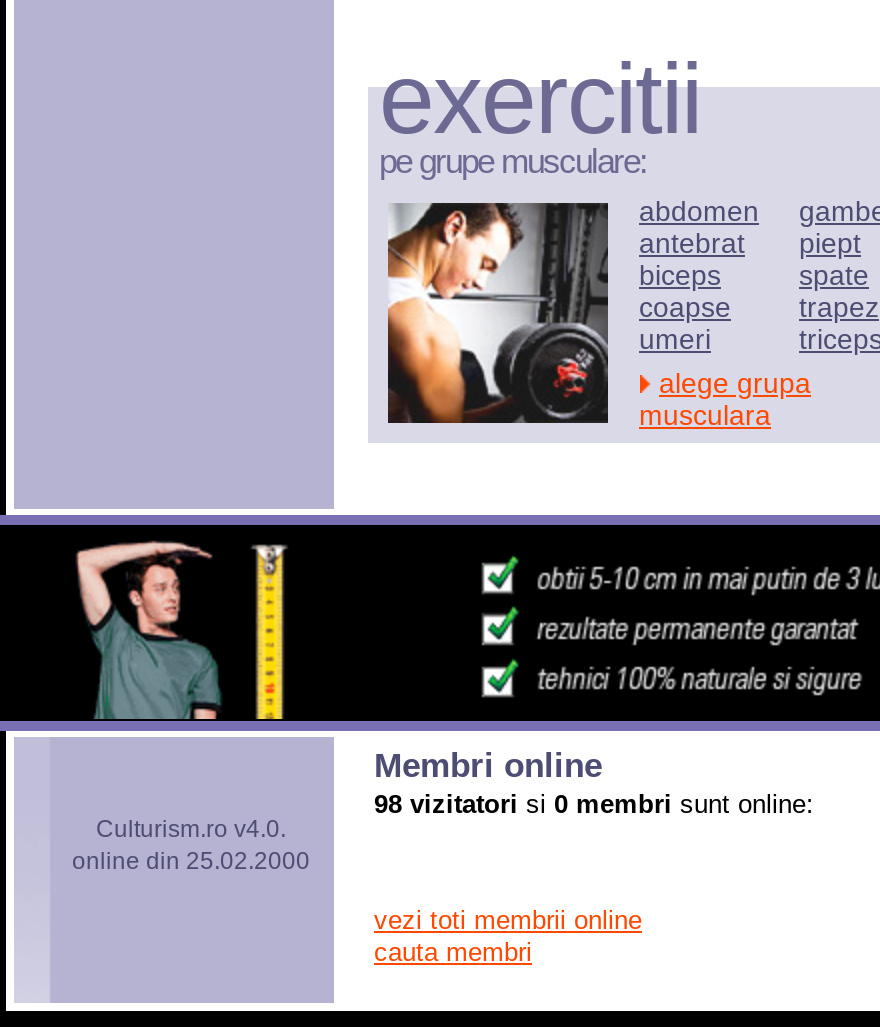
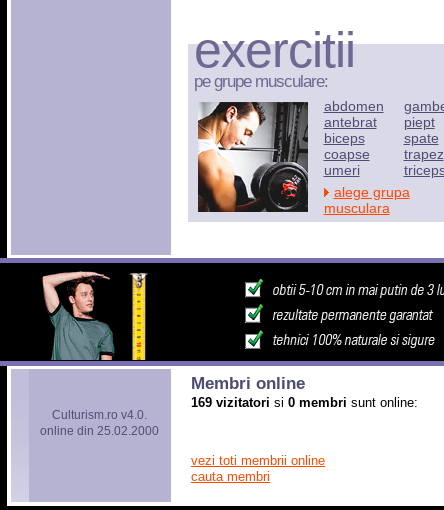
- 98 vizitatori si 0 membri sunt online:
+ 169 vizitatori si 0 membri sunt online:
